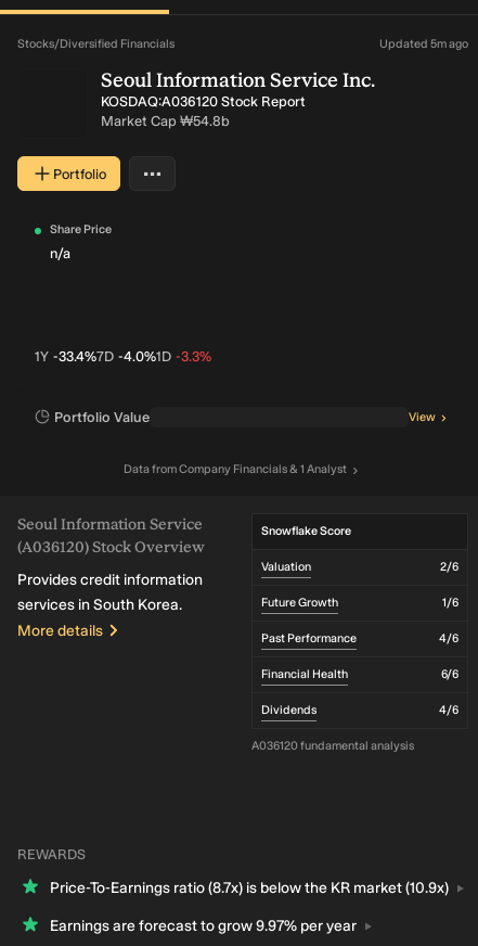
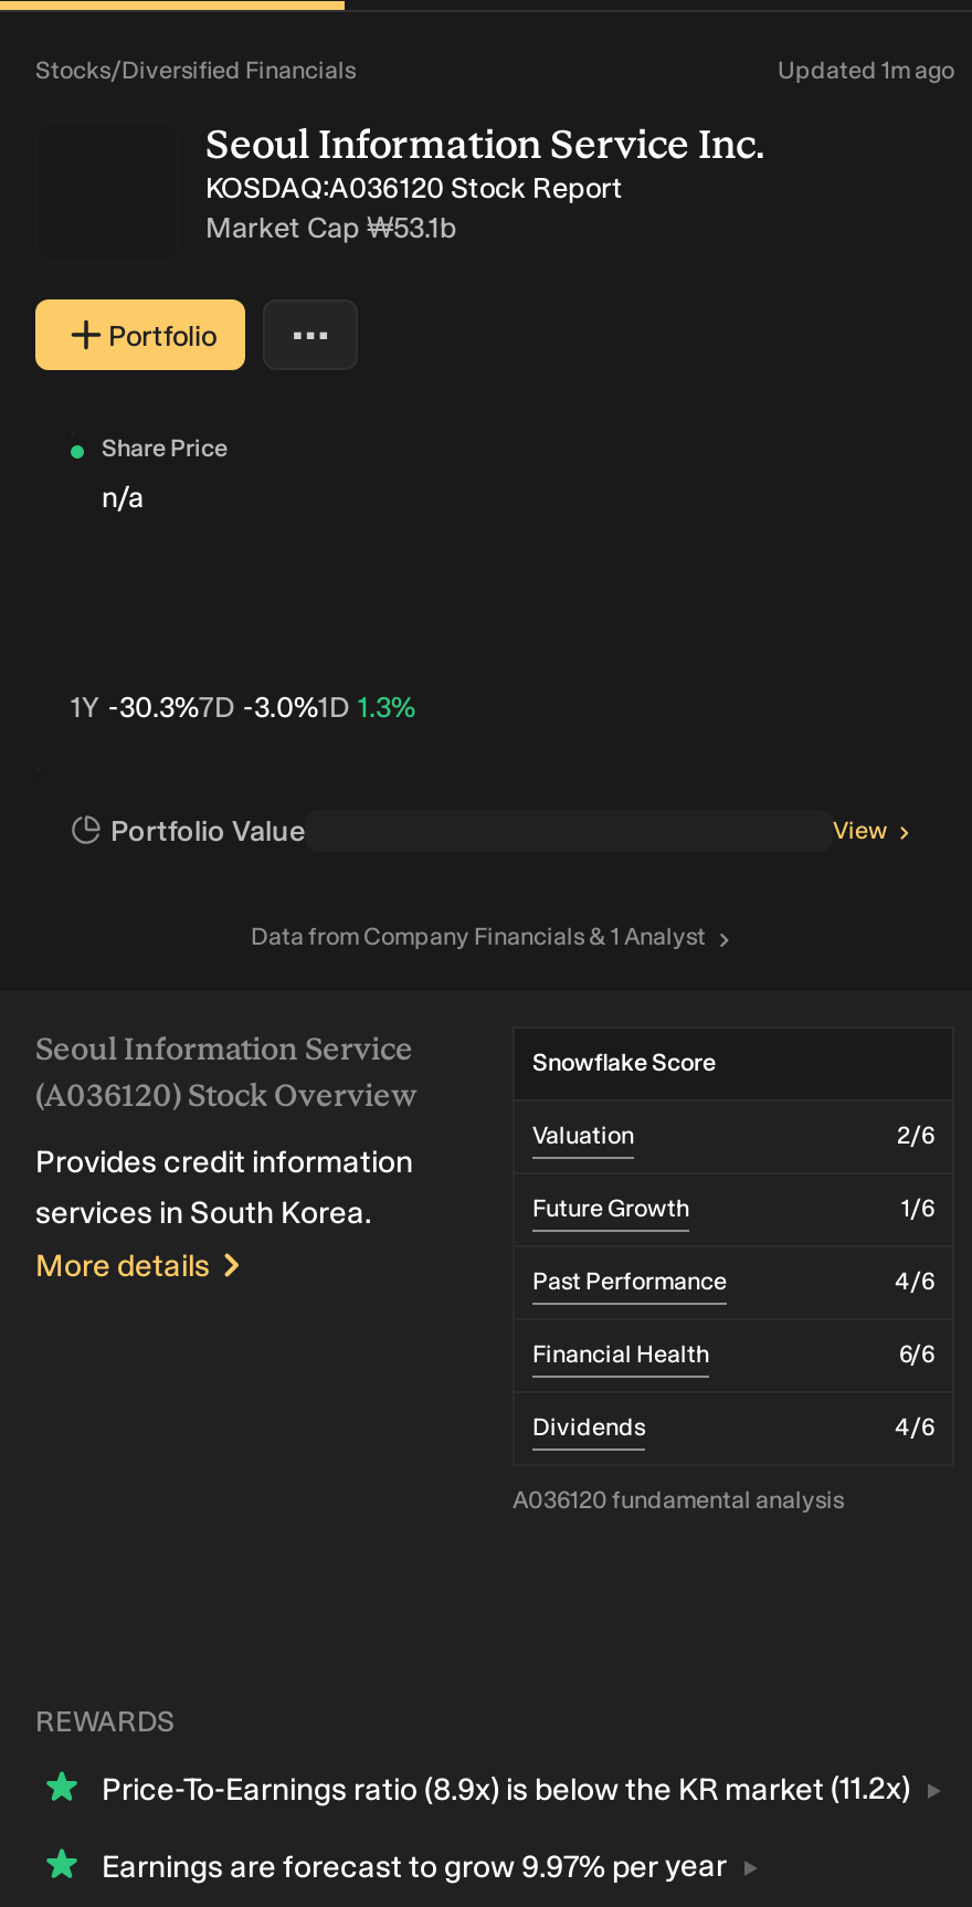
- Updated 5m ago
+ Updated 1m ago

- Market Cap ₩54.8b
+ Market Cap ₩53.1b

- 1Y -33.4%7D -4.0%1D -3.3%
+ 1Y -30.3%7D -3.0%1D 1.3%

- Price-To-Earnings ratio (8.7x) is below the KR market (10.9x)
+ Price-To-Earnings ratio (8.9x) is below the KR market (11.2x)
